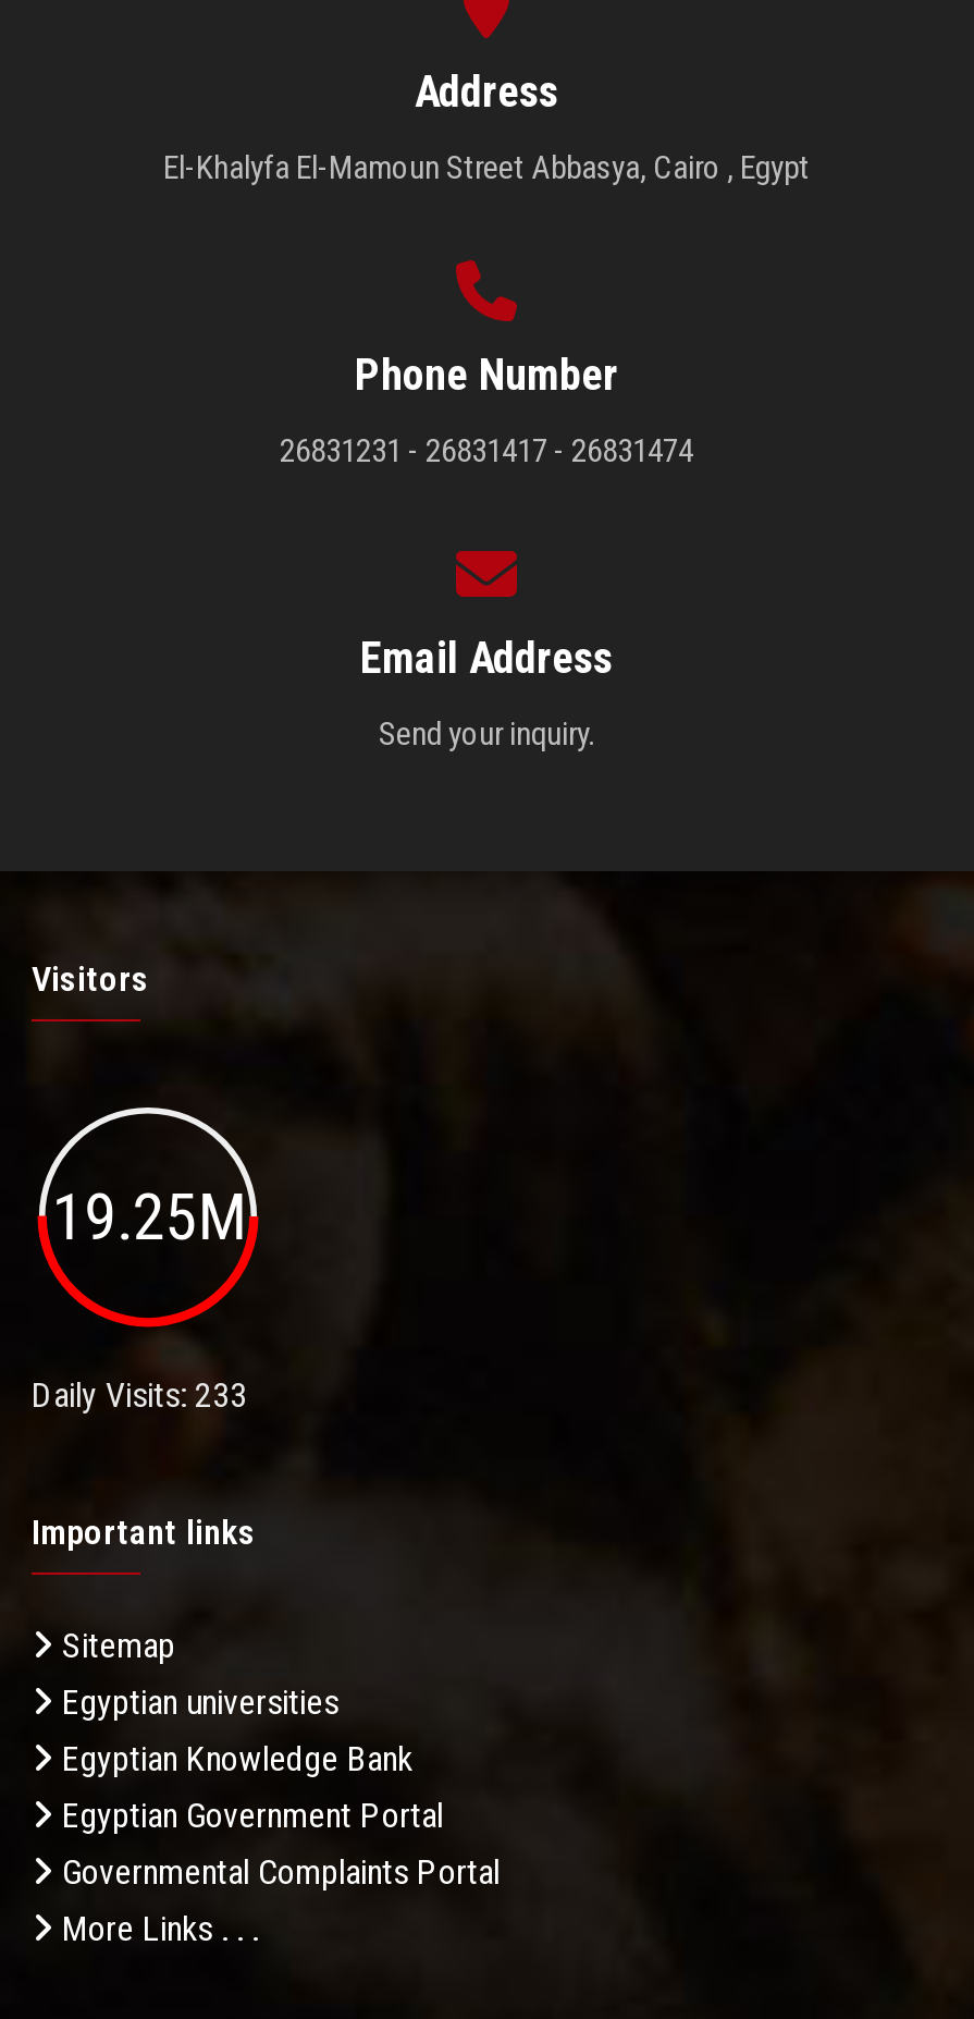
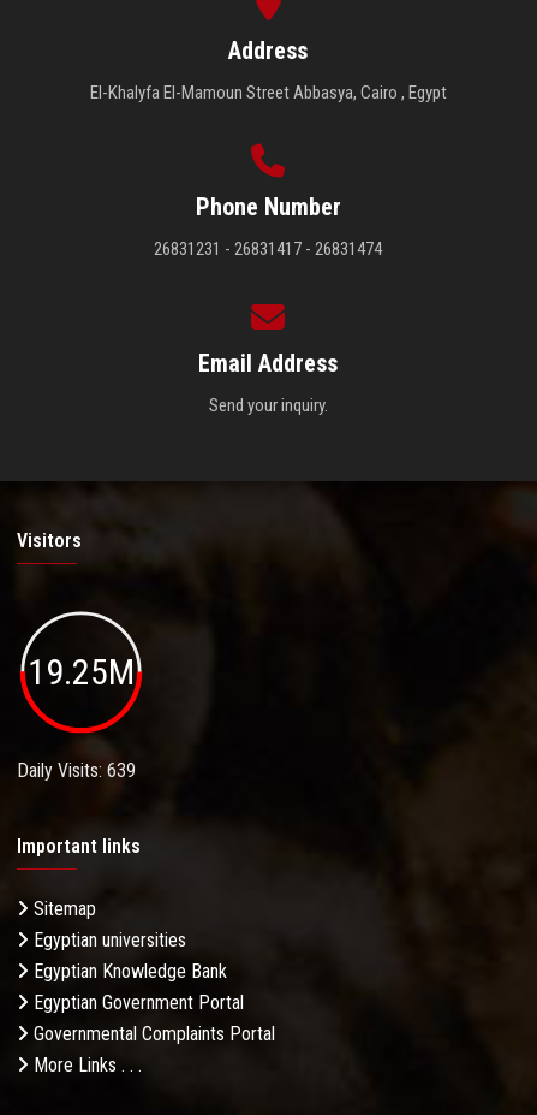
- Daily Visits: 233
+ Daily Visits: 639
